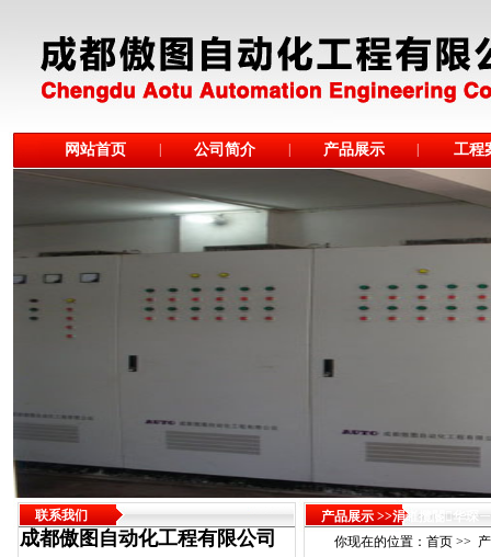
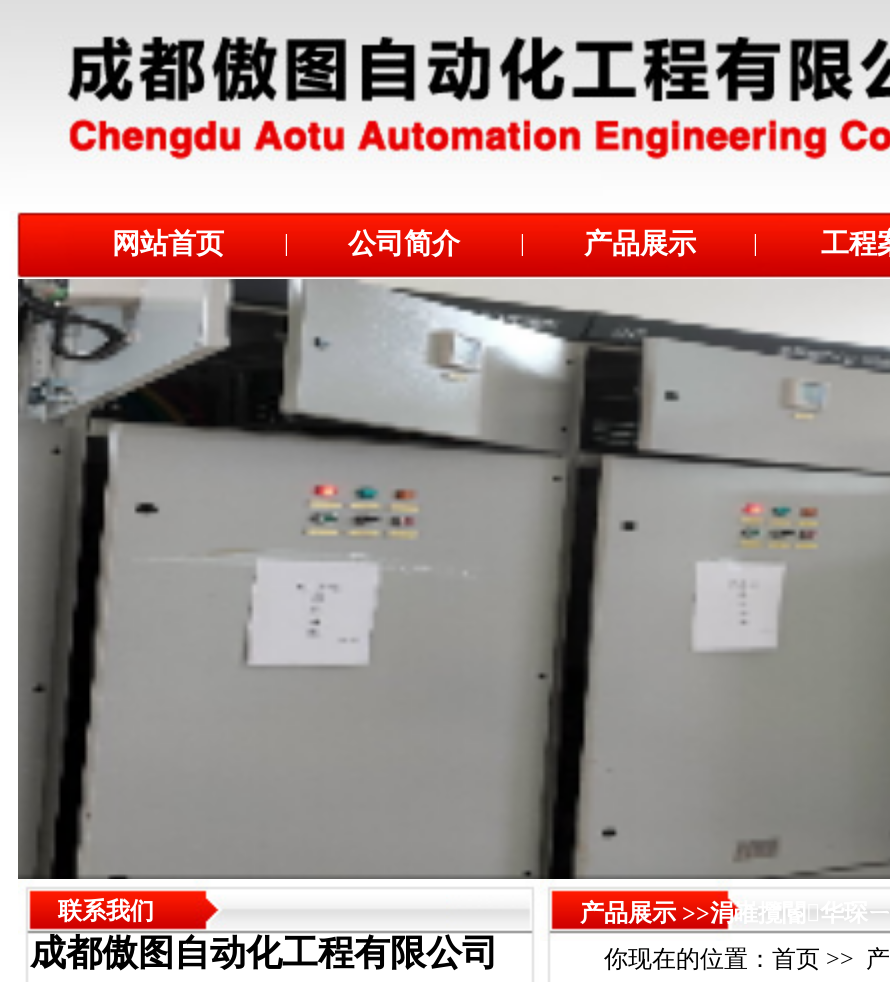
- [image]
+ [image]
